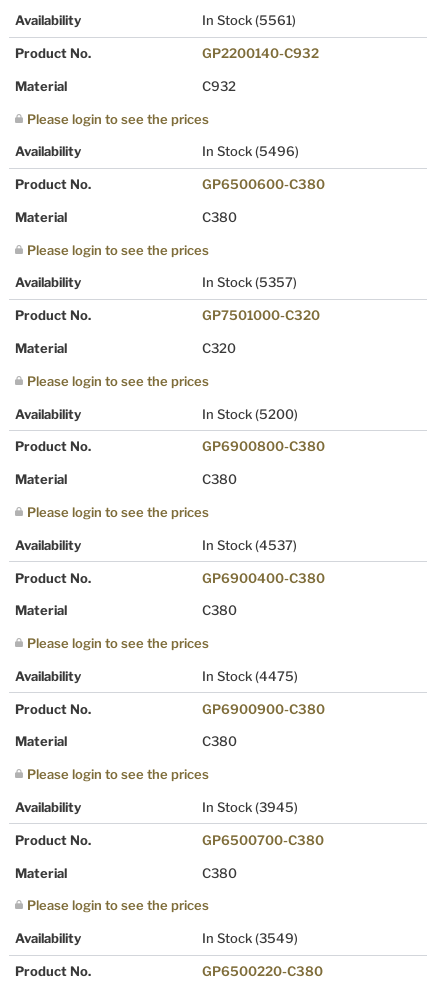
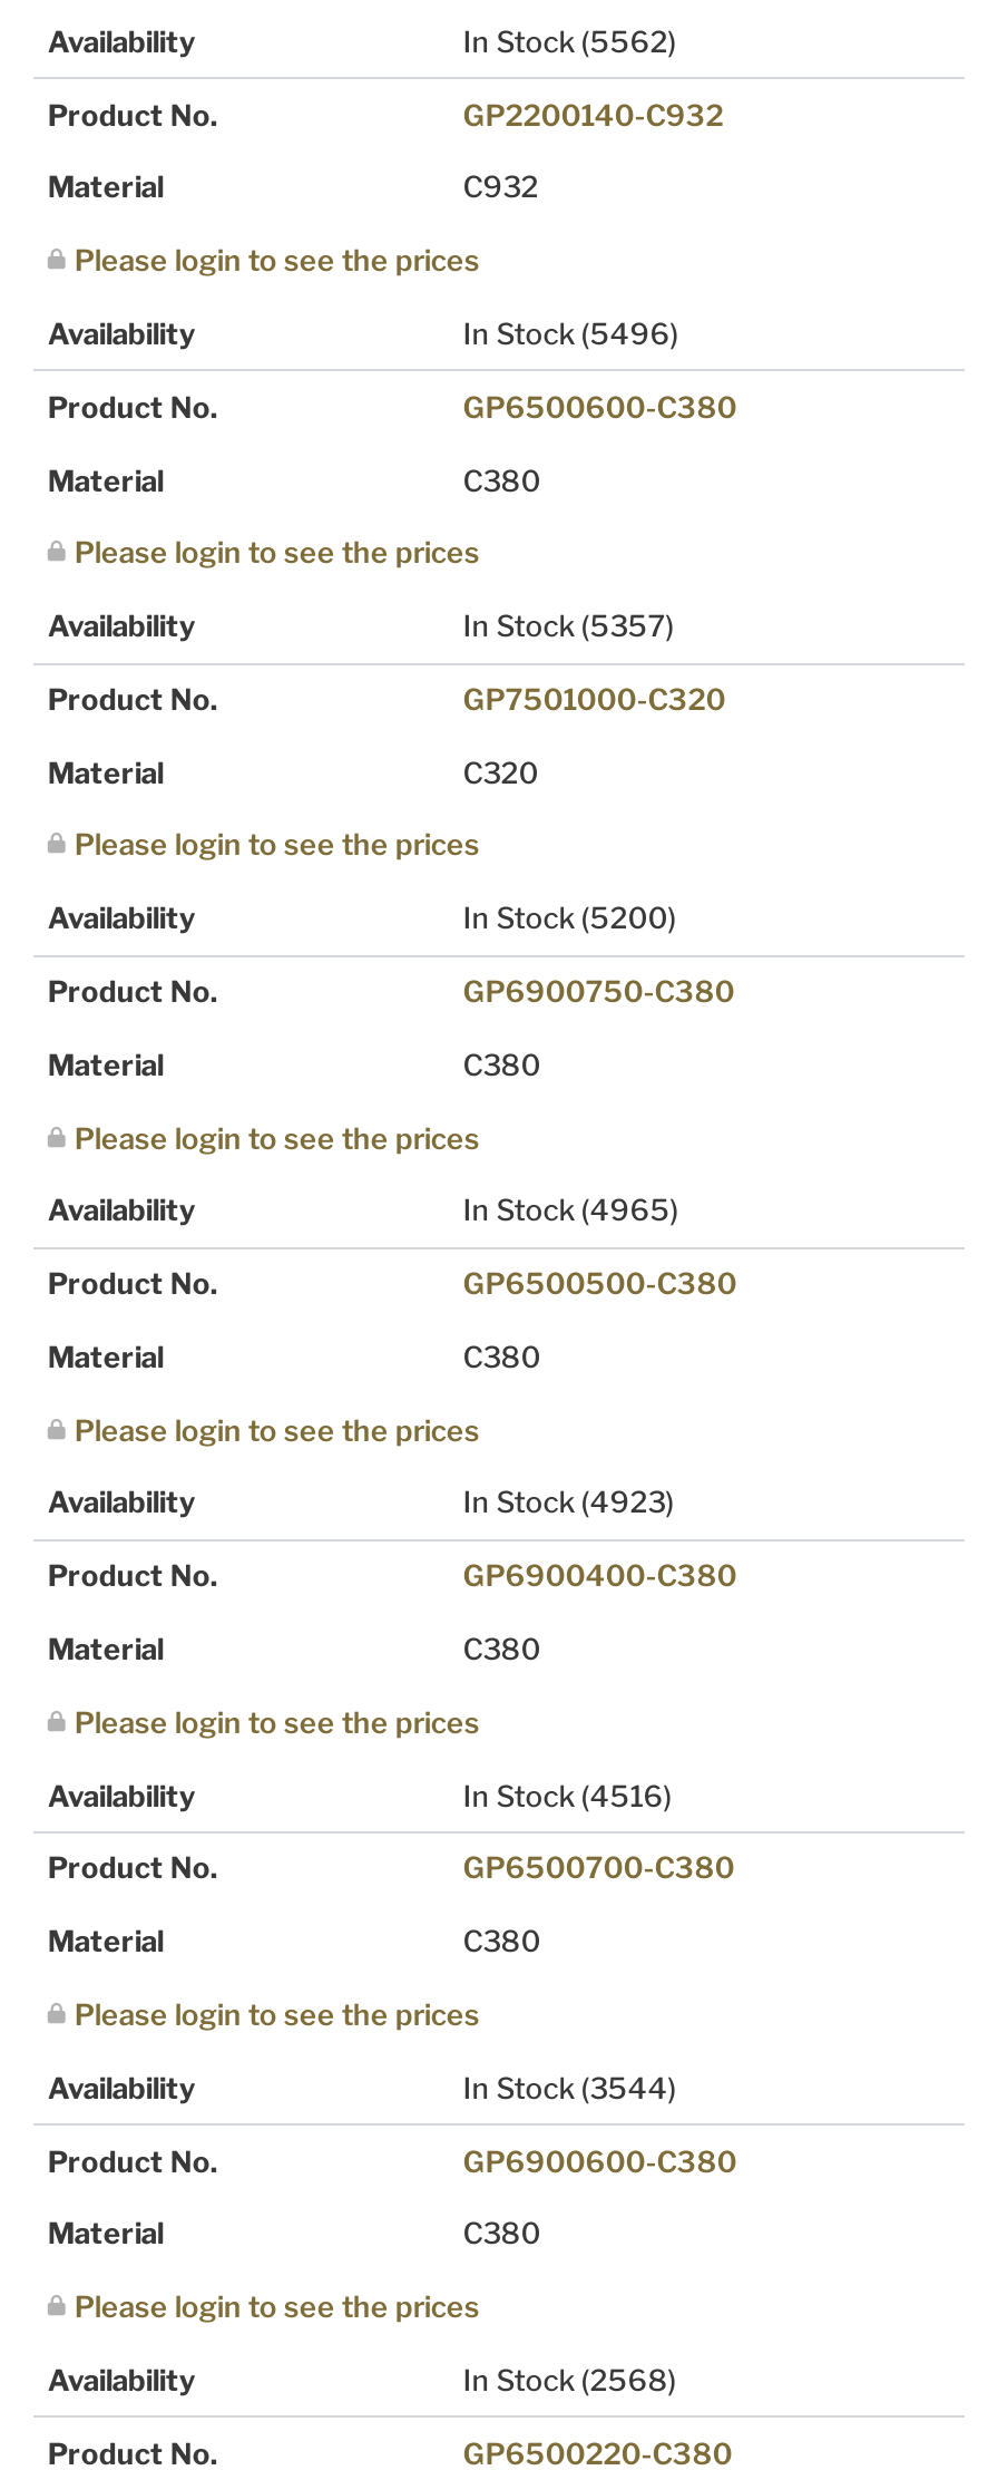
- In Stock (5561)
+ In Stock (5562)

- GP6900800-C380
+ GP6900750-C380

- In Stock (4537)
+ In Stock (4965)
+ Product No.
+ GP6500500-C380
+ Material
+ C380
+ Please login to see the prices
+ Availability
+ In Stock (4923)

- In Stock (4475)
- Product No.
- GP6900900-C380
- Material
- C380
- Please login to see the prices
- Availability
- In Stock (3945)
+ In Stock (4516)

- In Stock (3549)
+ In Stock (3544)
+ Product No.
+ GP6900600-C380
+ Material
+ C380
+ Please login to see the prices
+ Availability
+ In Stock (2568)
